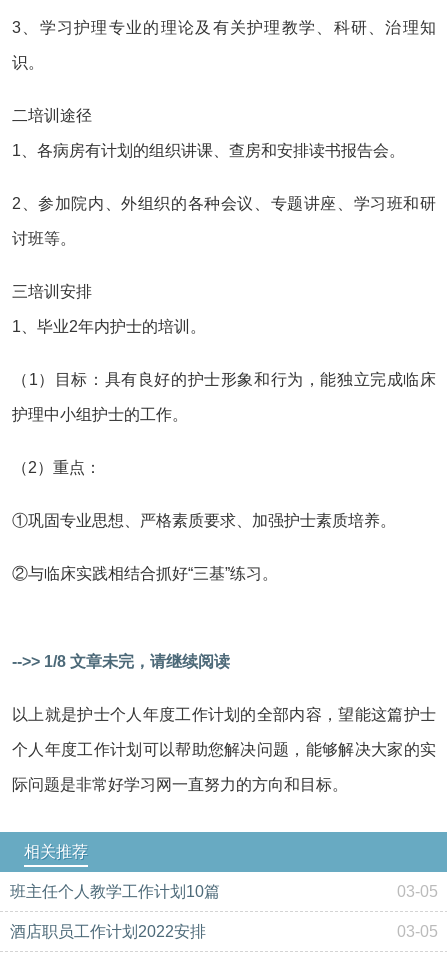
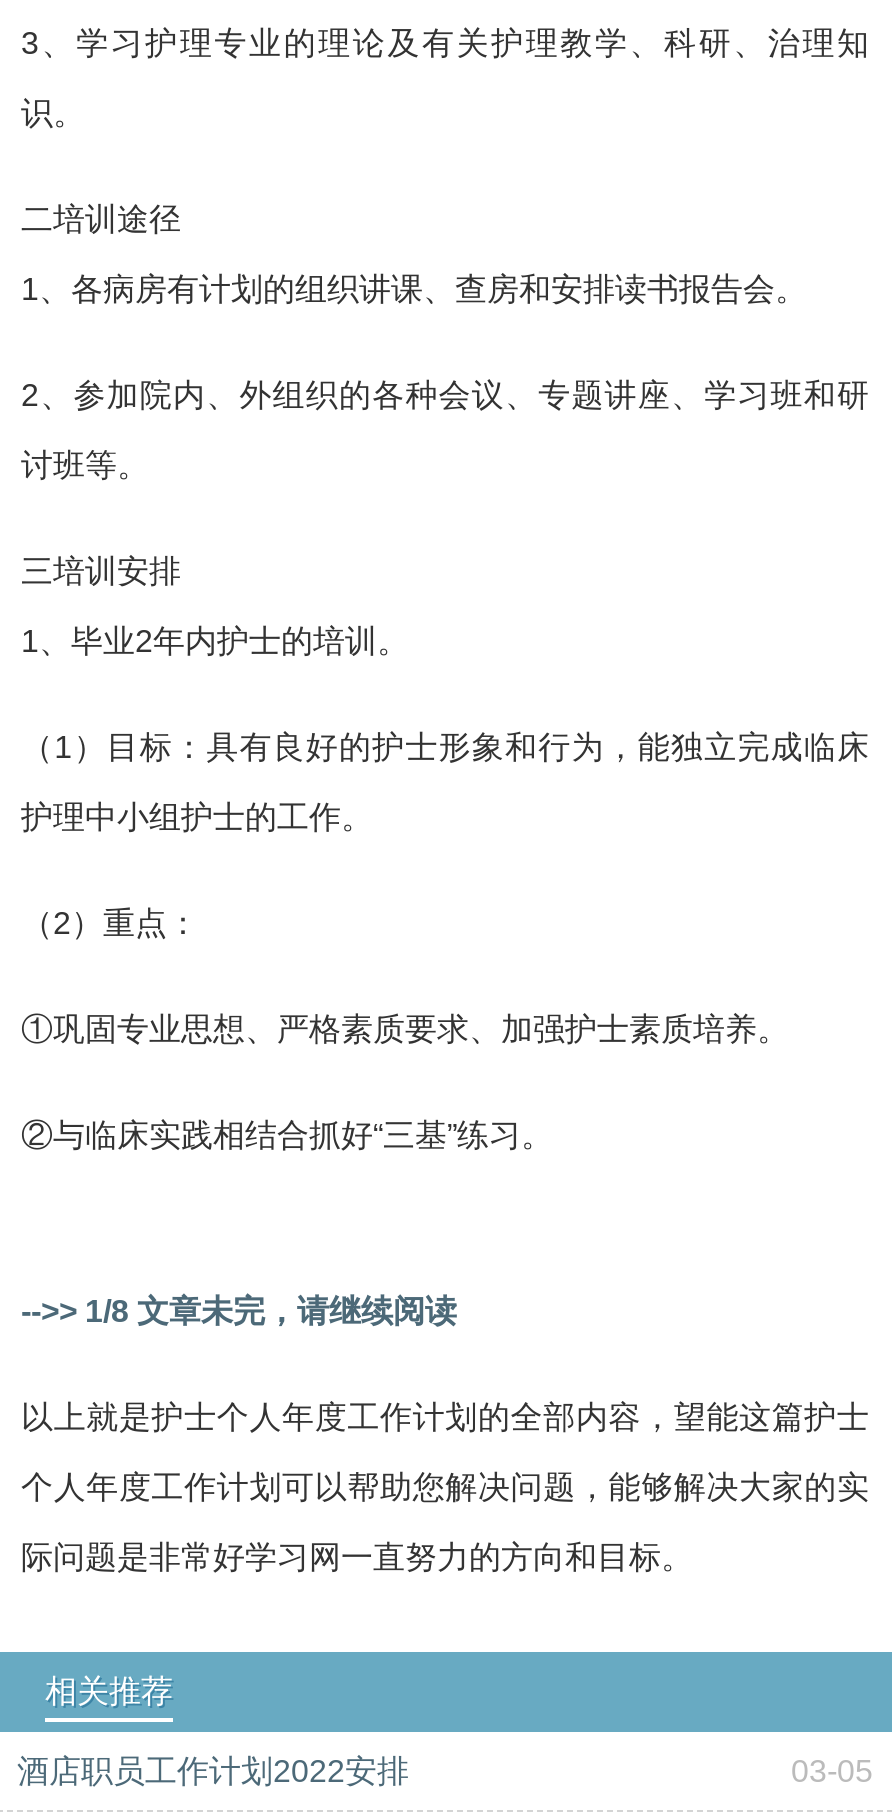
- 班主任个人教学工作计划10篇
- 03-05
